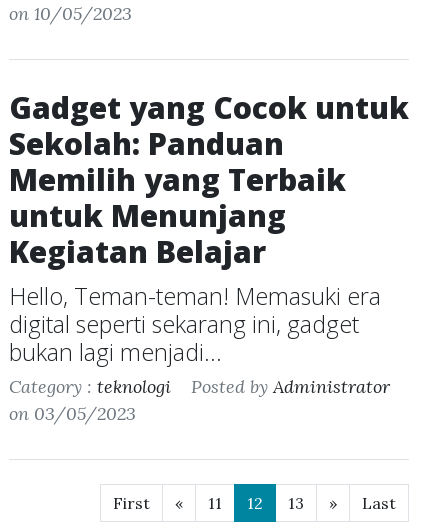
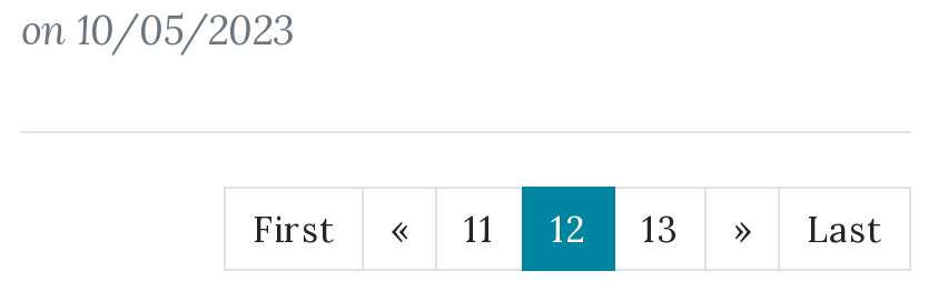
- Gadget yang Cocok untuk
- Sekolah: Panduan
- Memilih yang Terbaik
- untuk Menunjang
- Kegiatan Belajar
- Hello, Teman-teman! Memasuki era
- digital seperti sekarang ini, gadget
- bukan lagi menjadi…
- Category : teknologi Posted by Administrator
- on 03/05/2023
